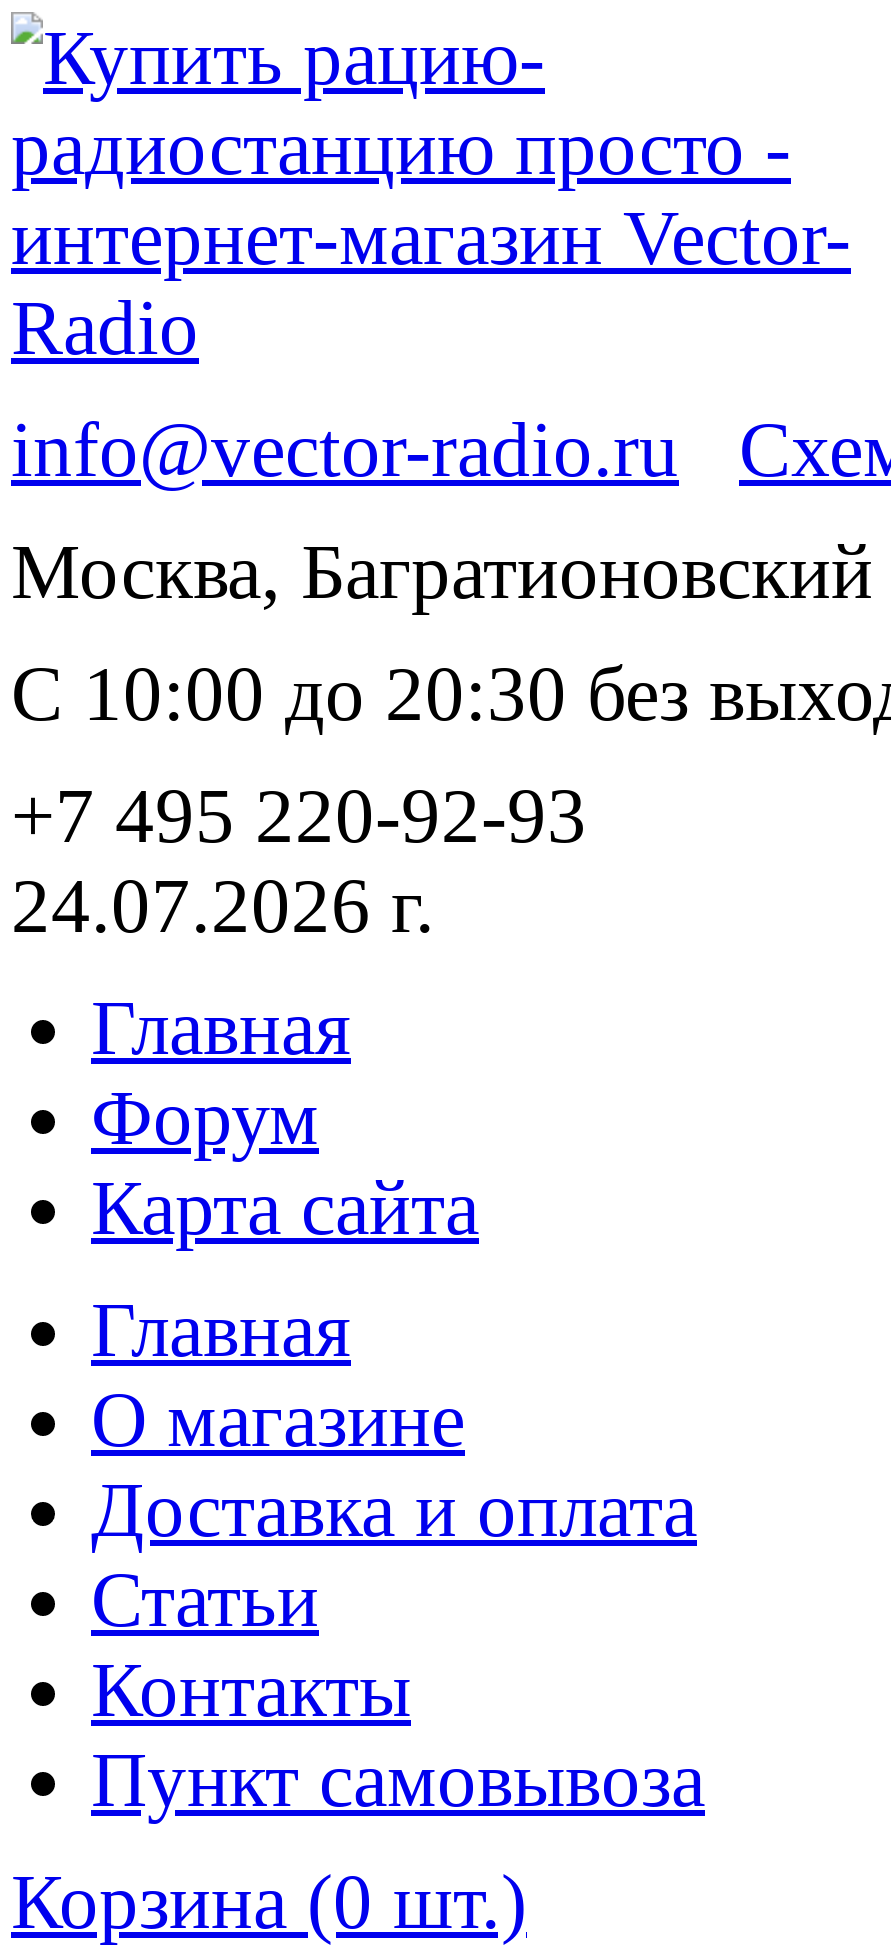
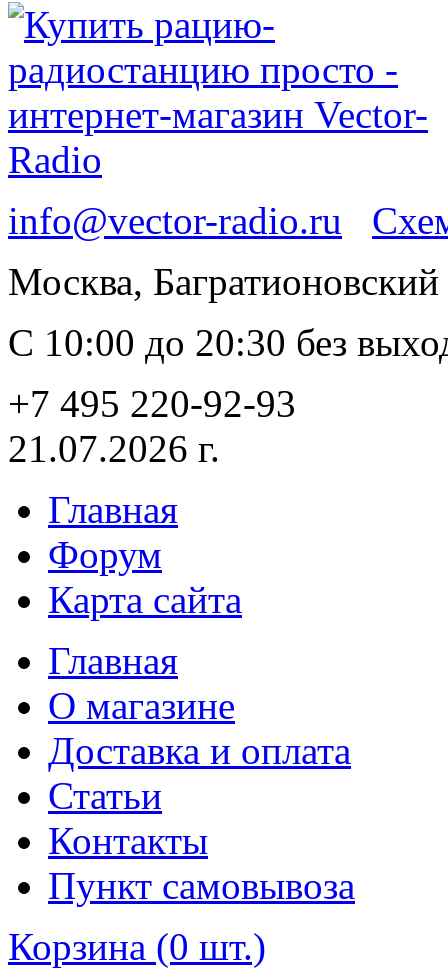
- 24.07.2026 г.
+ 21.07.2026 г.
